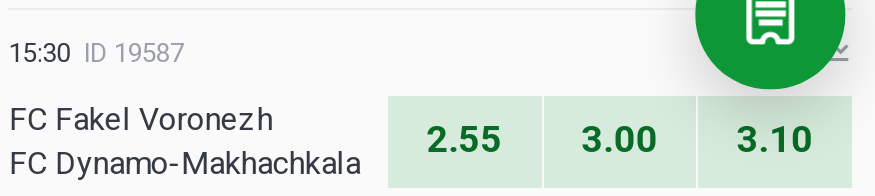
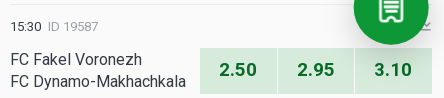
- 2.55
+ 2.50

- 3.00
+ 2.95
